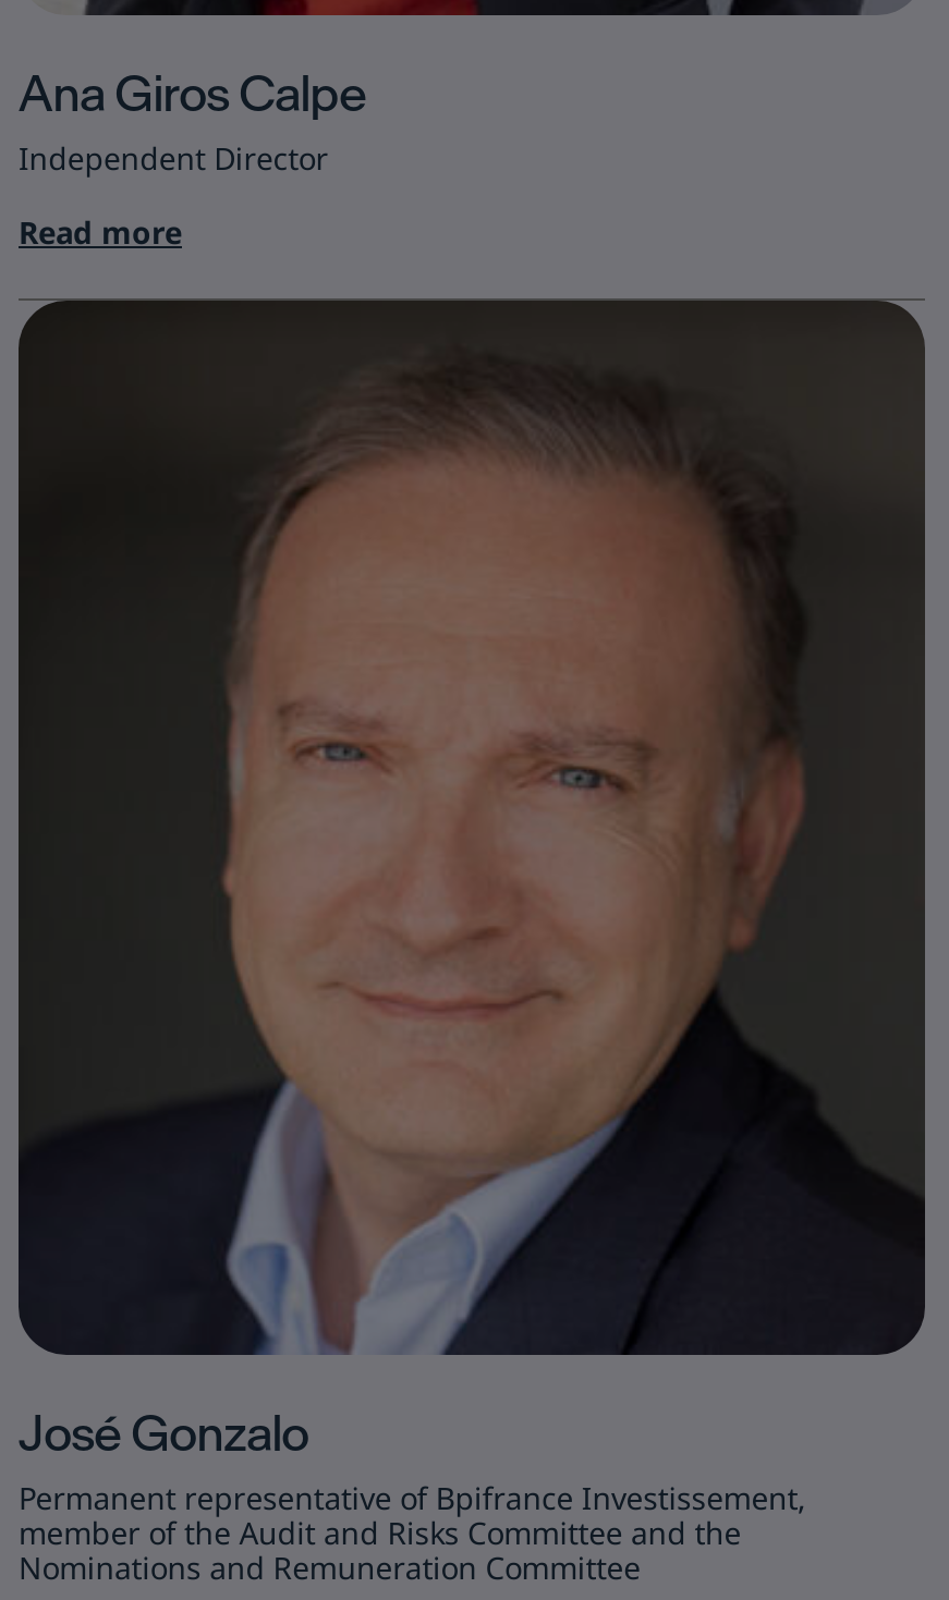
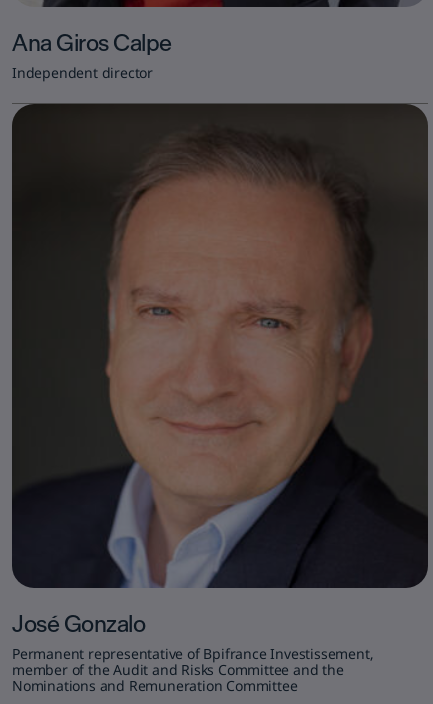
- Independent Director
- Read more
+ Independent director
